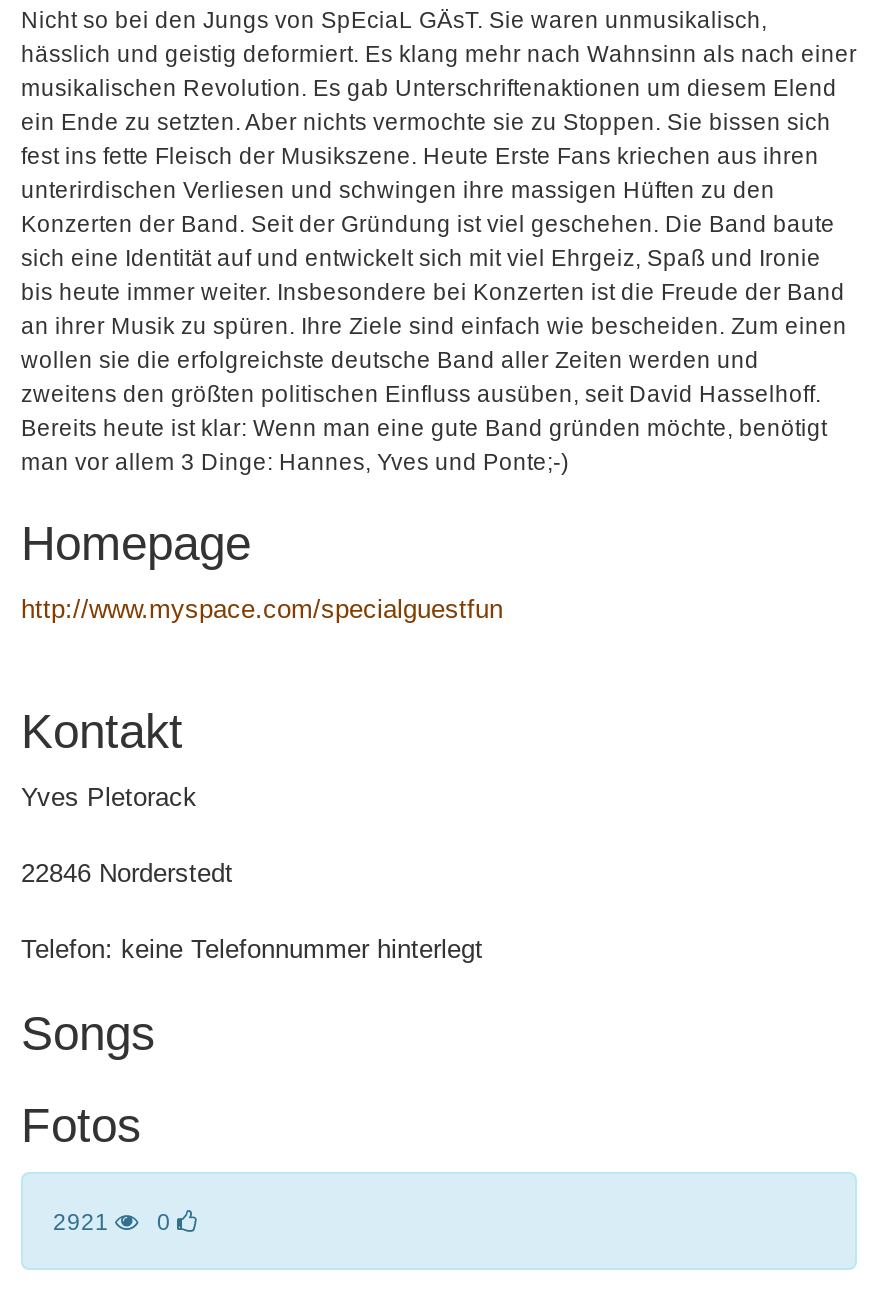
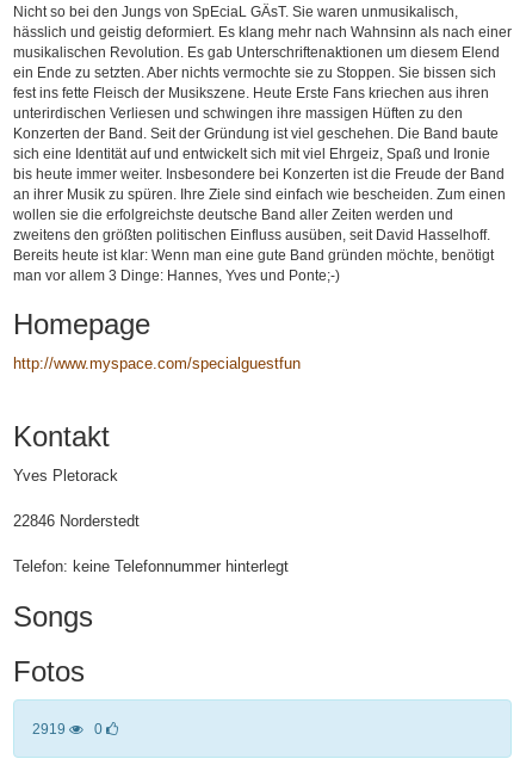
- 2921 0
+ 2919 0
